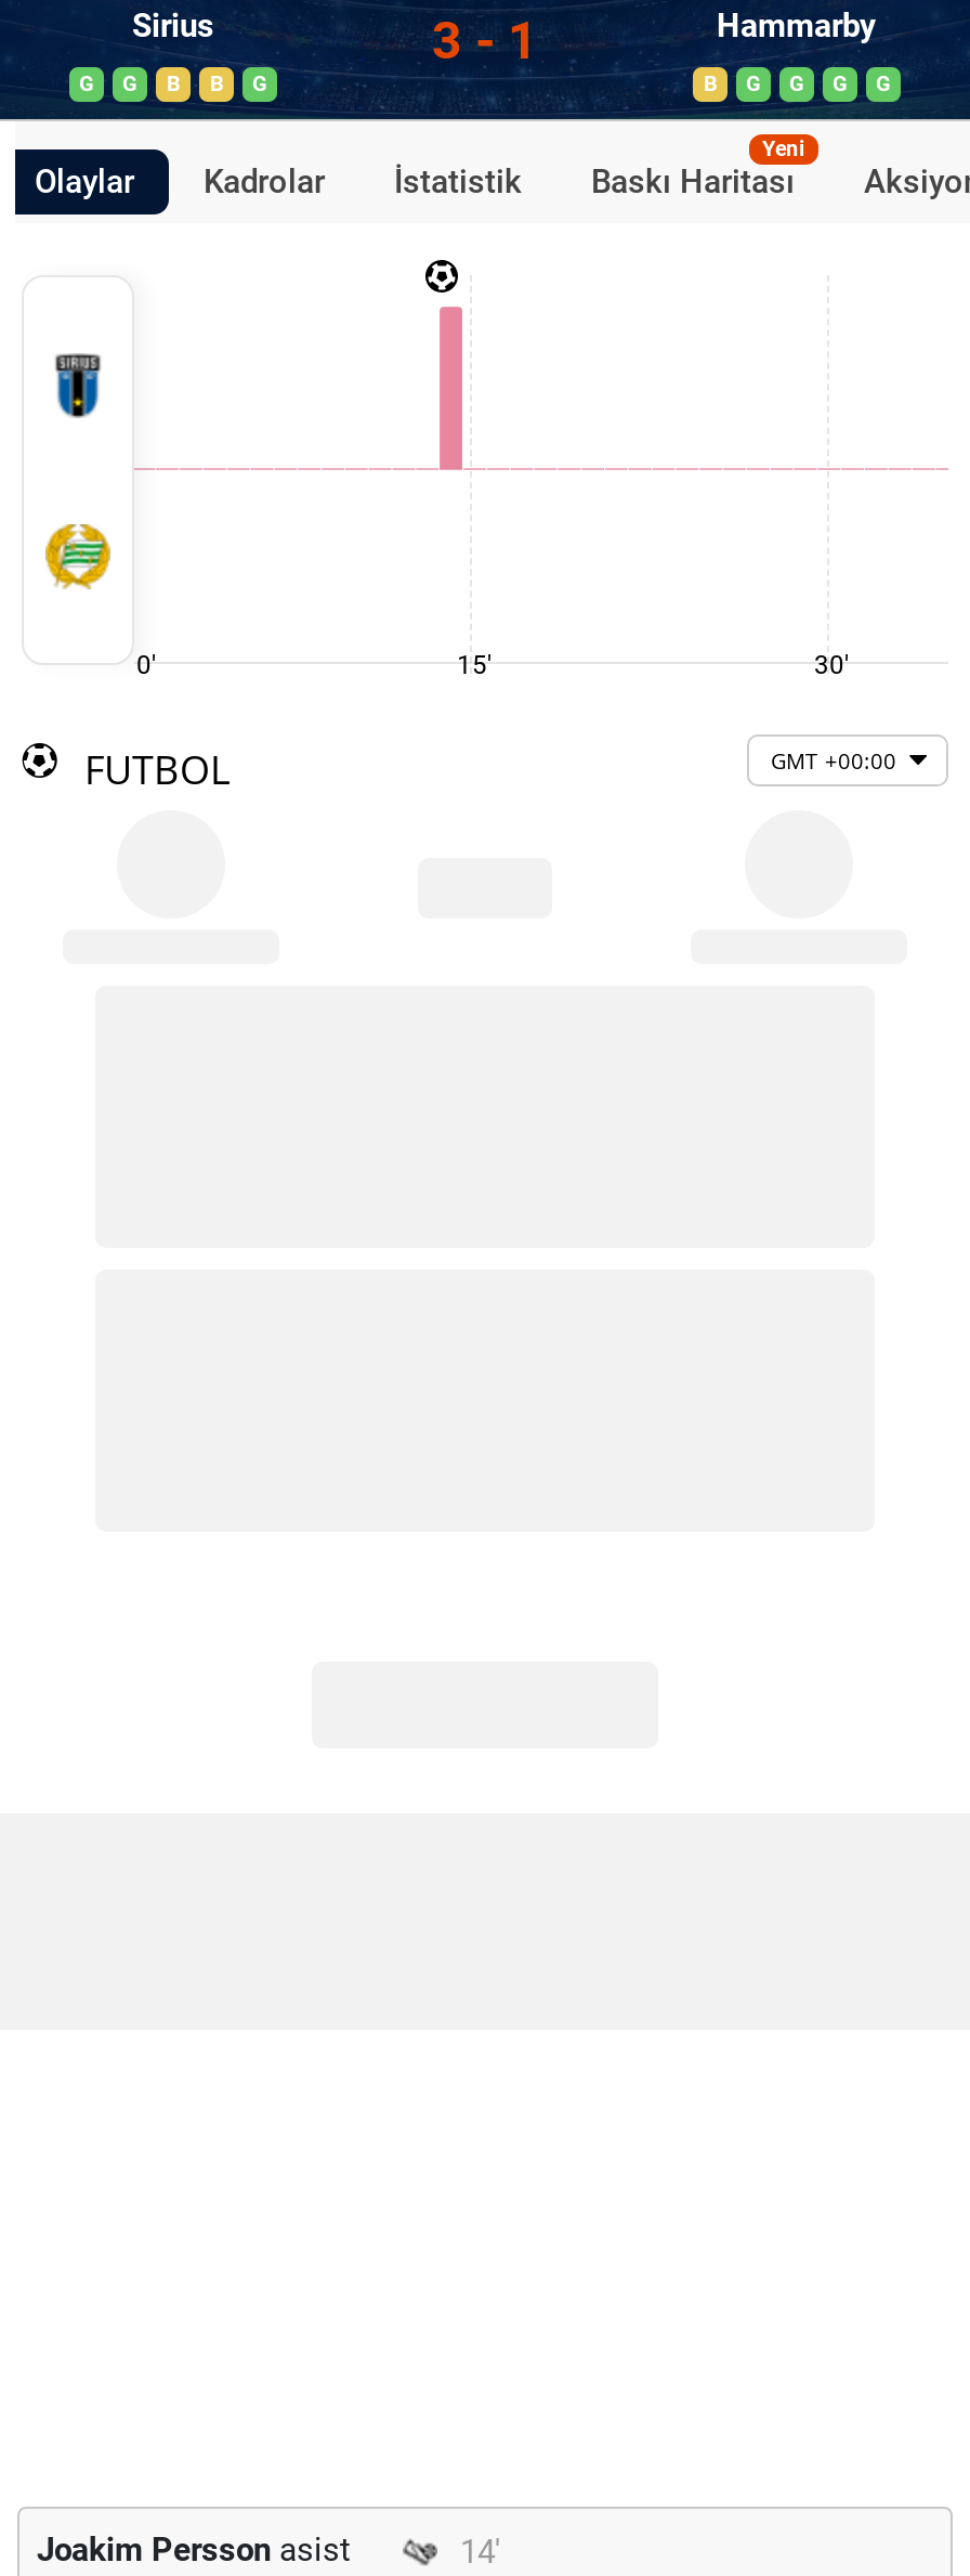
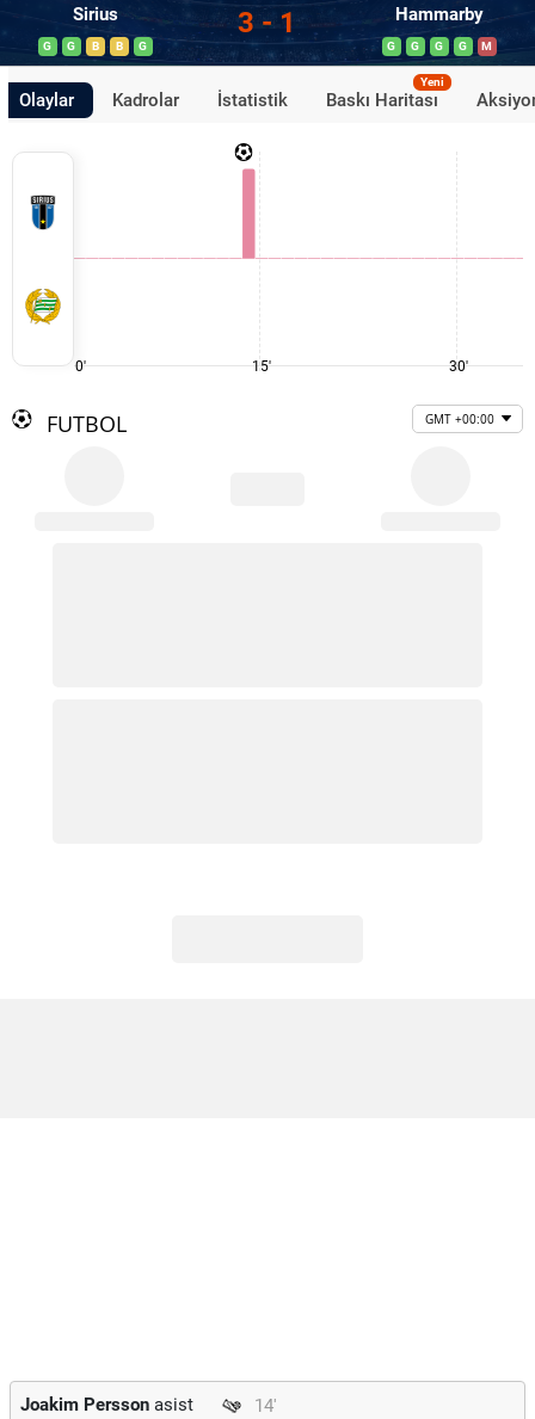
- B

+ M
